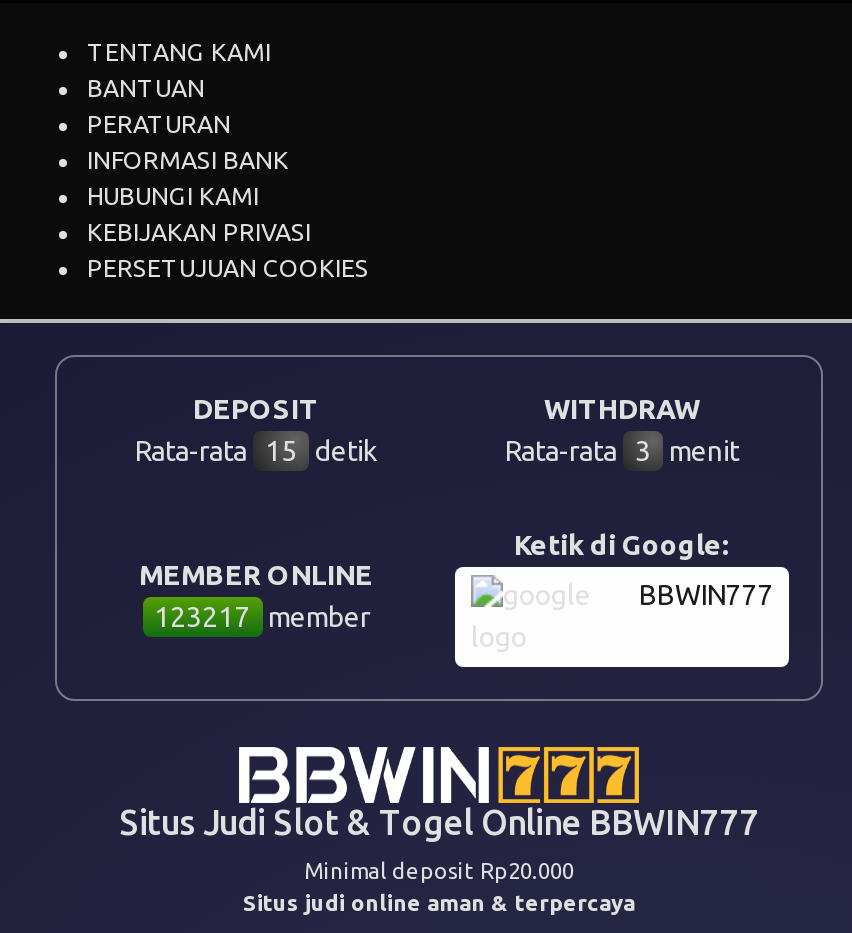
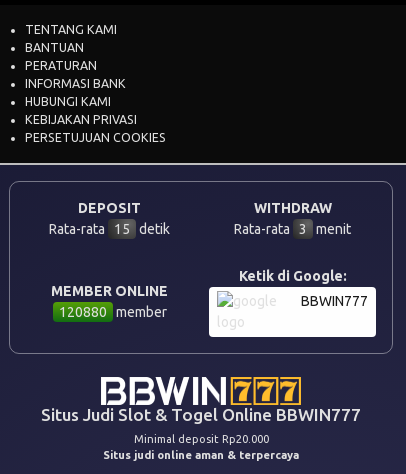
- 123217 member
+ 120880 member
